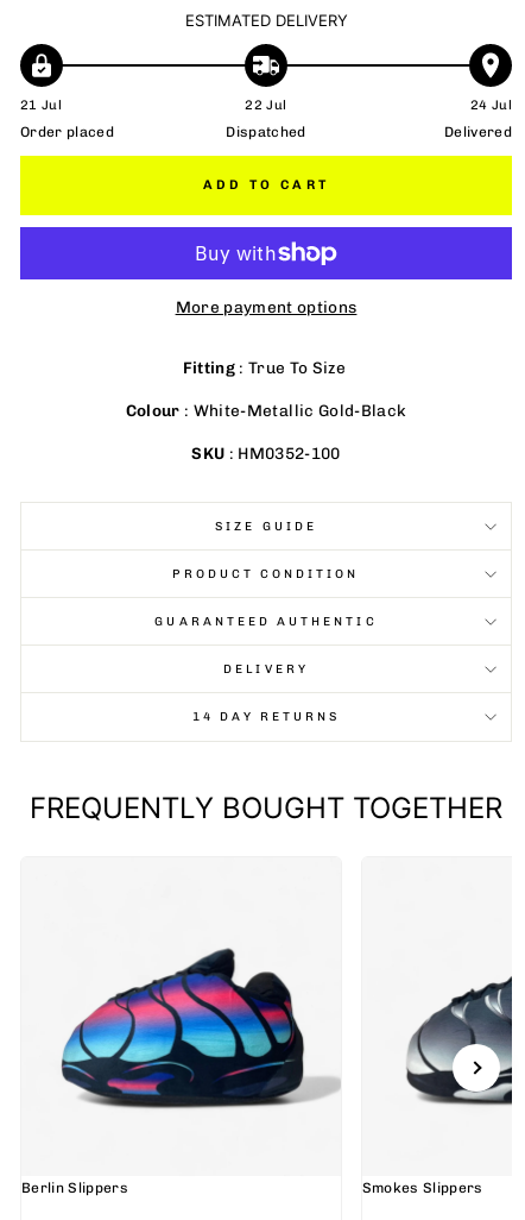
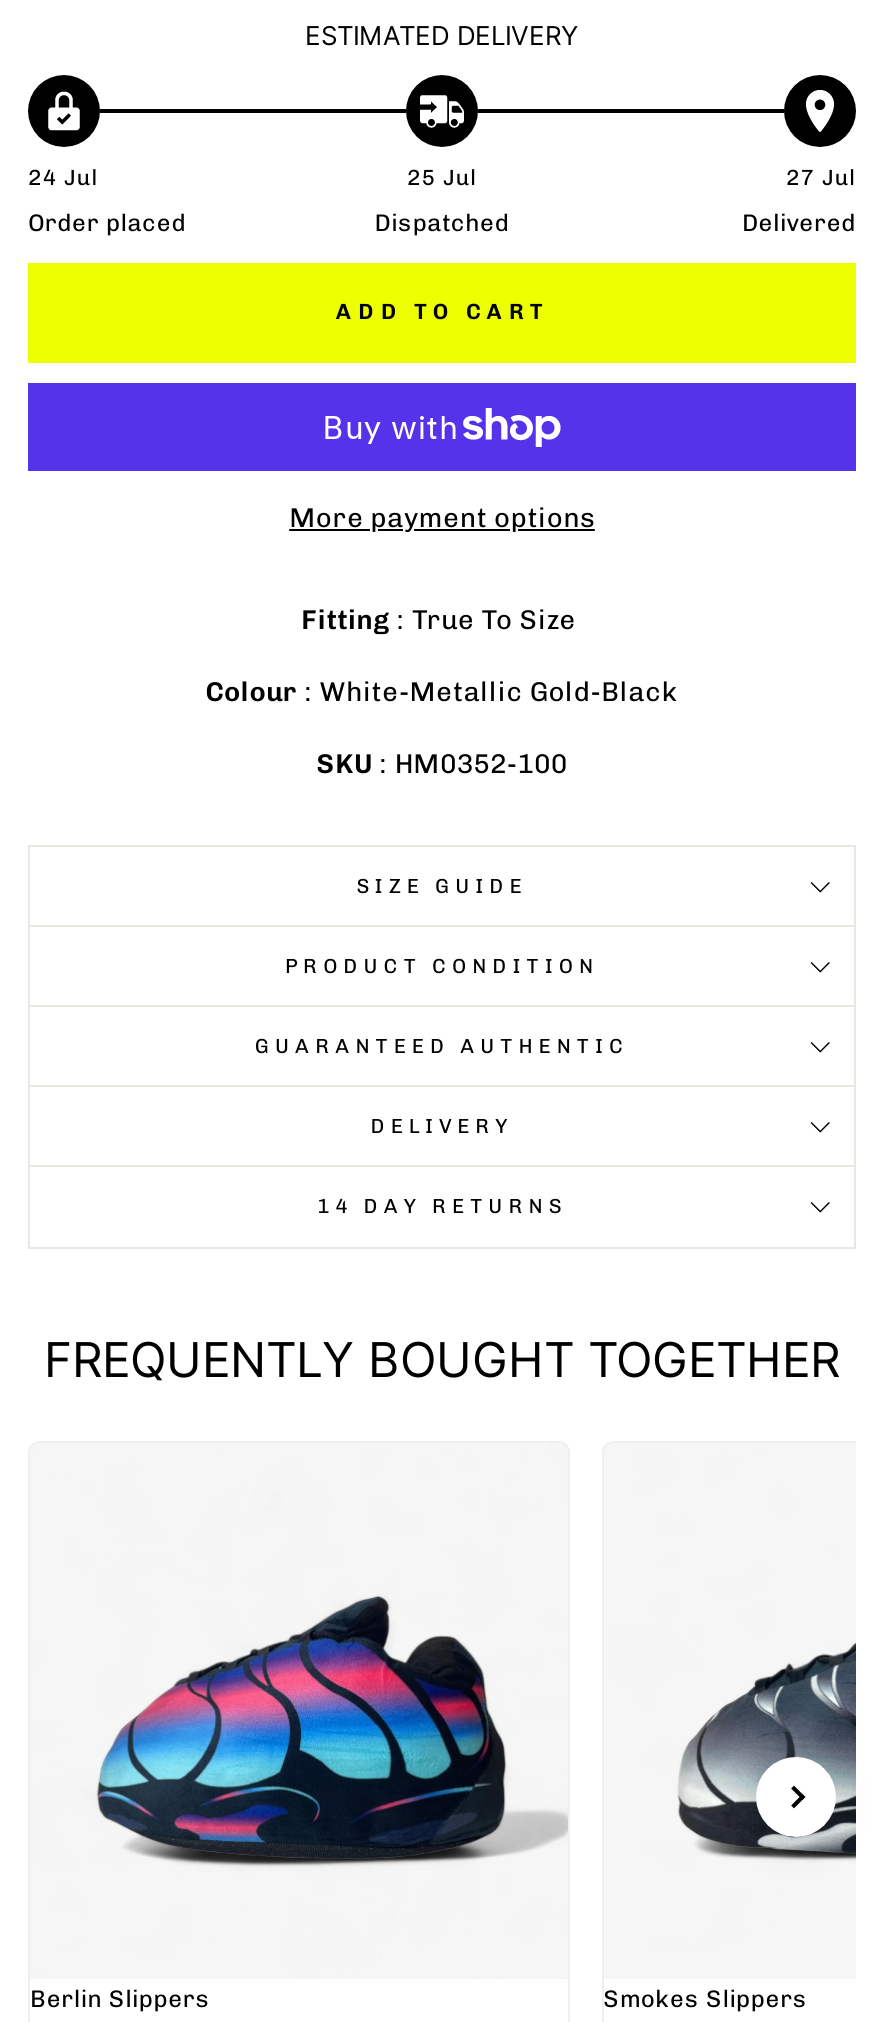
- 21 Jul
+ 24 Jul

- 22 Jul
+ 25 Jul

- 24 Jul
+ 27 Jul
